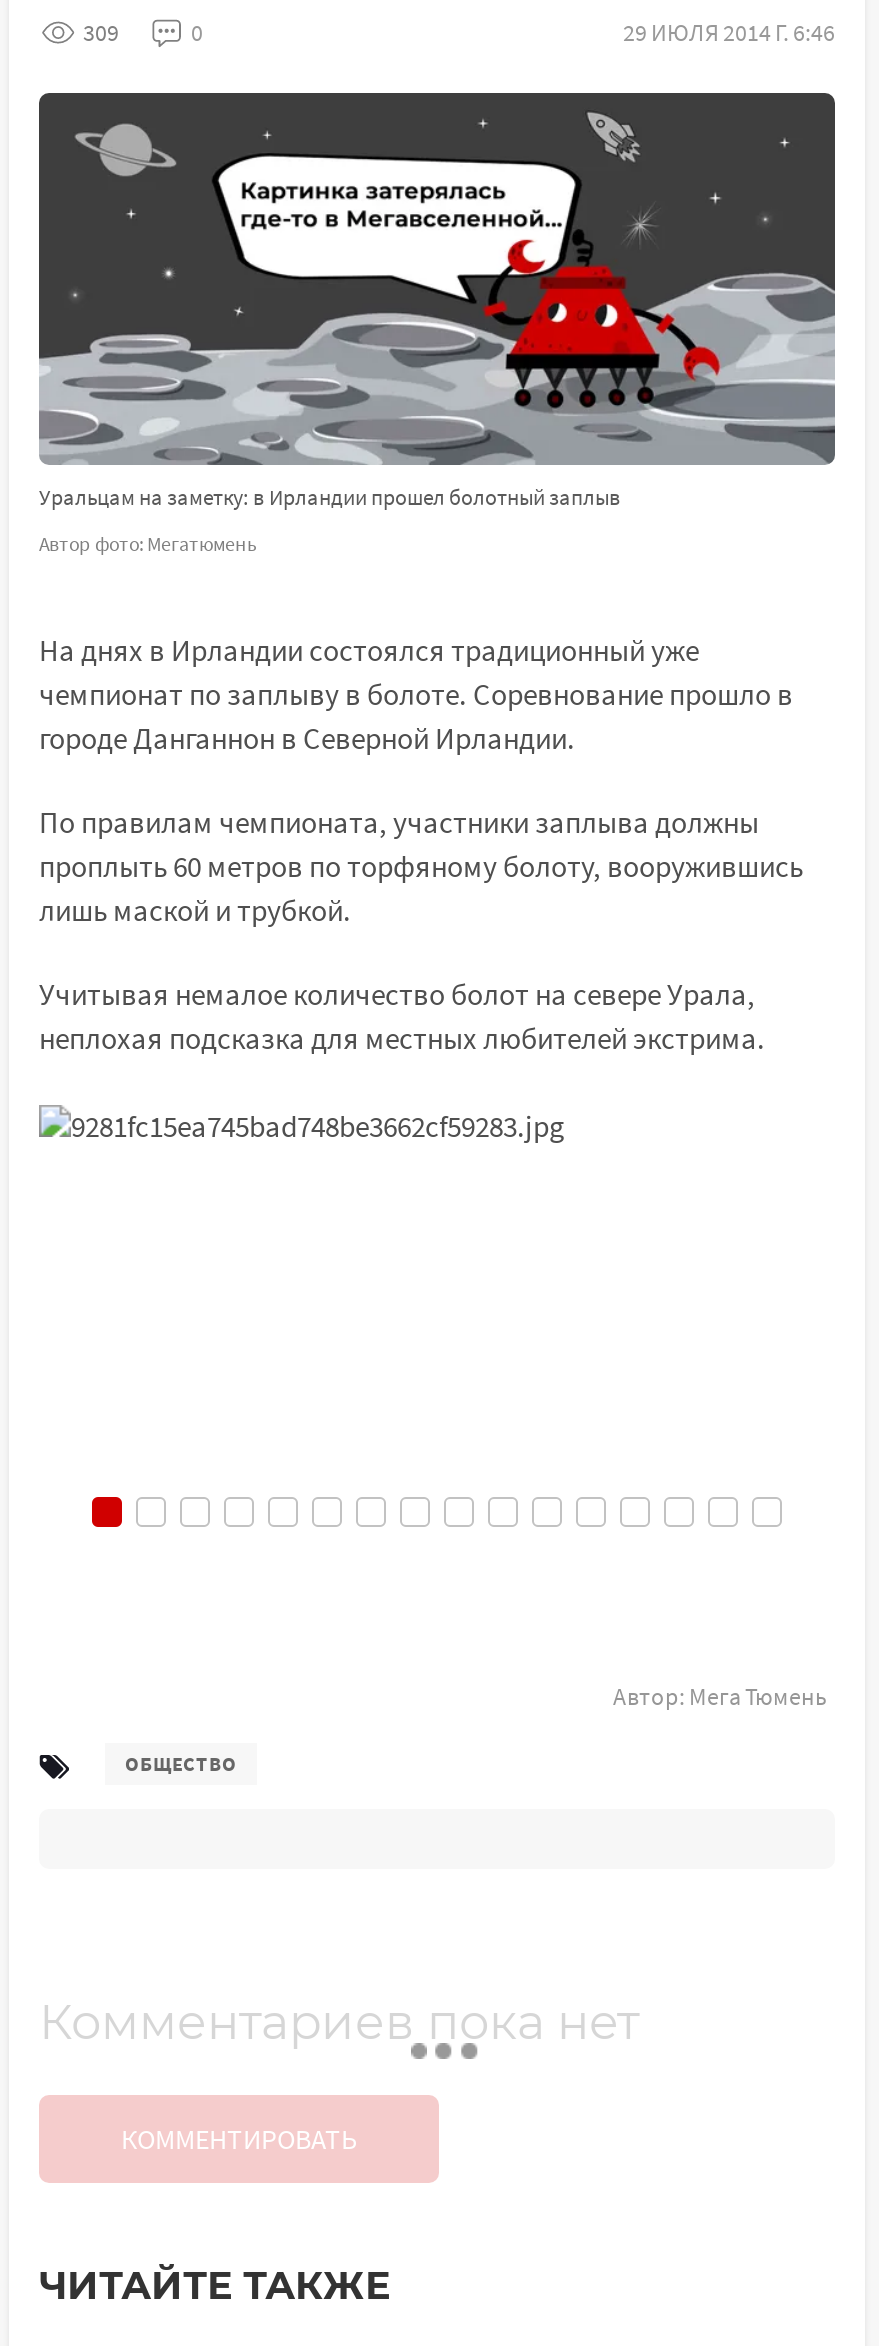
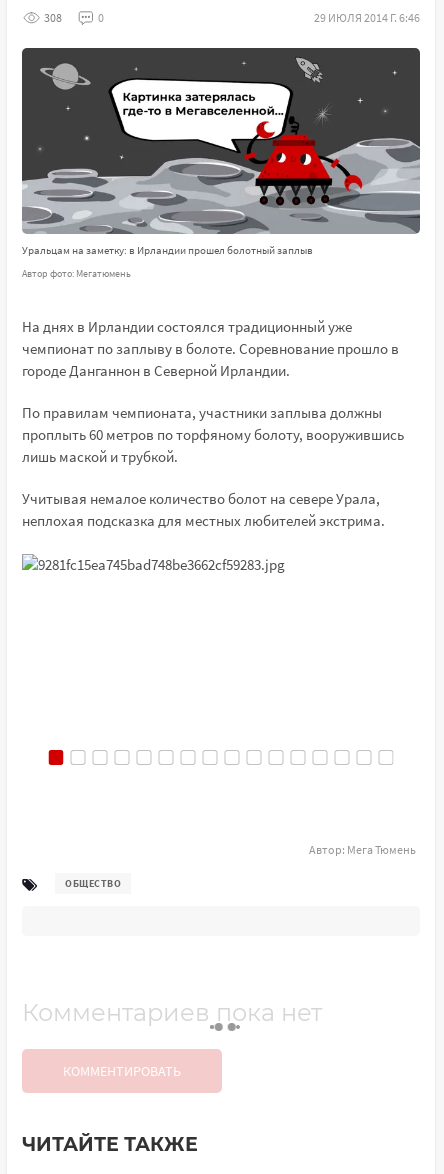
- 309
+ 308
